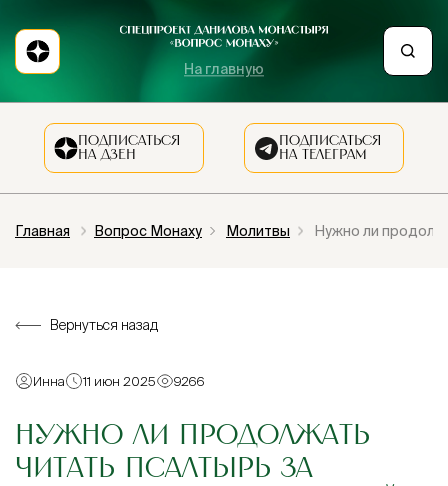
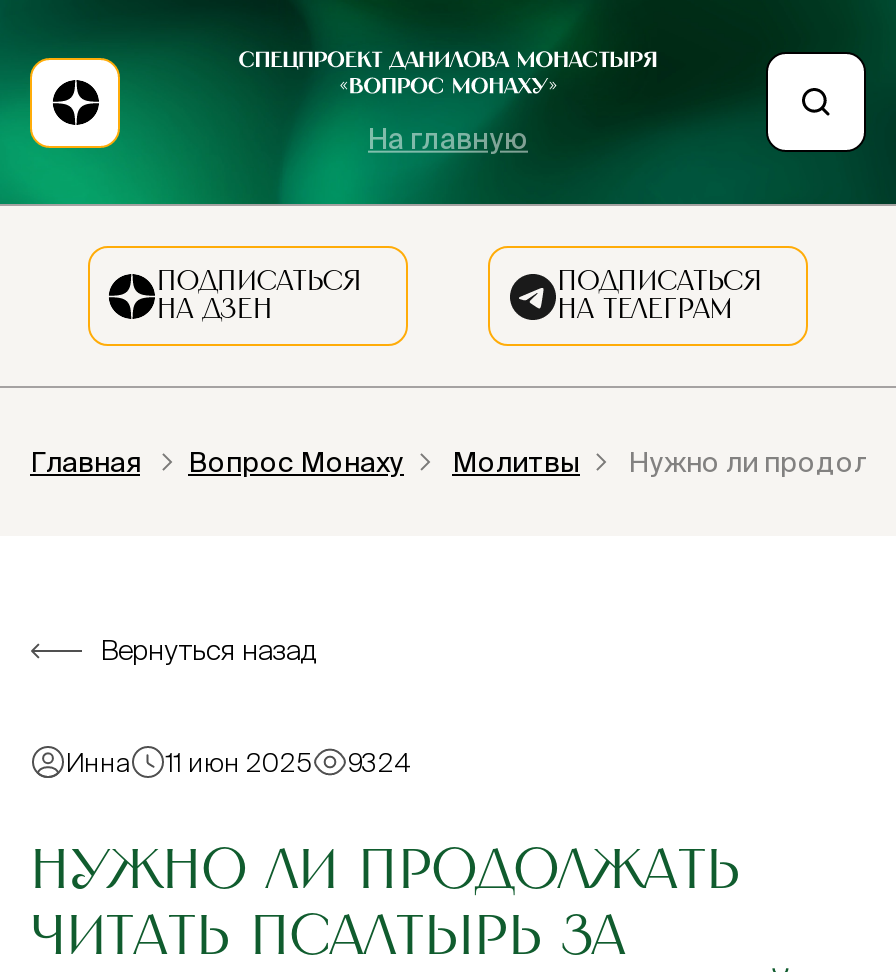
- 9266
+ 9324
